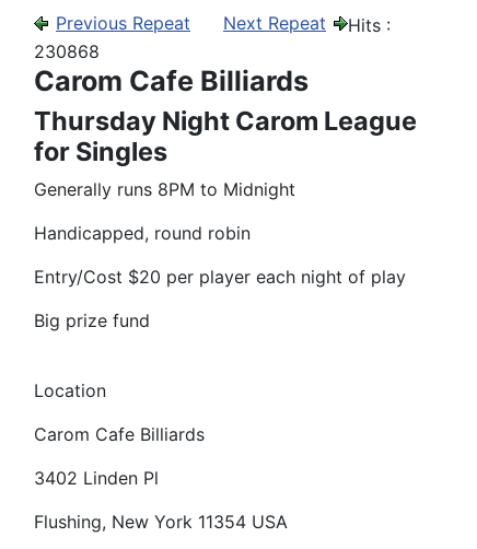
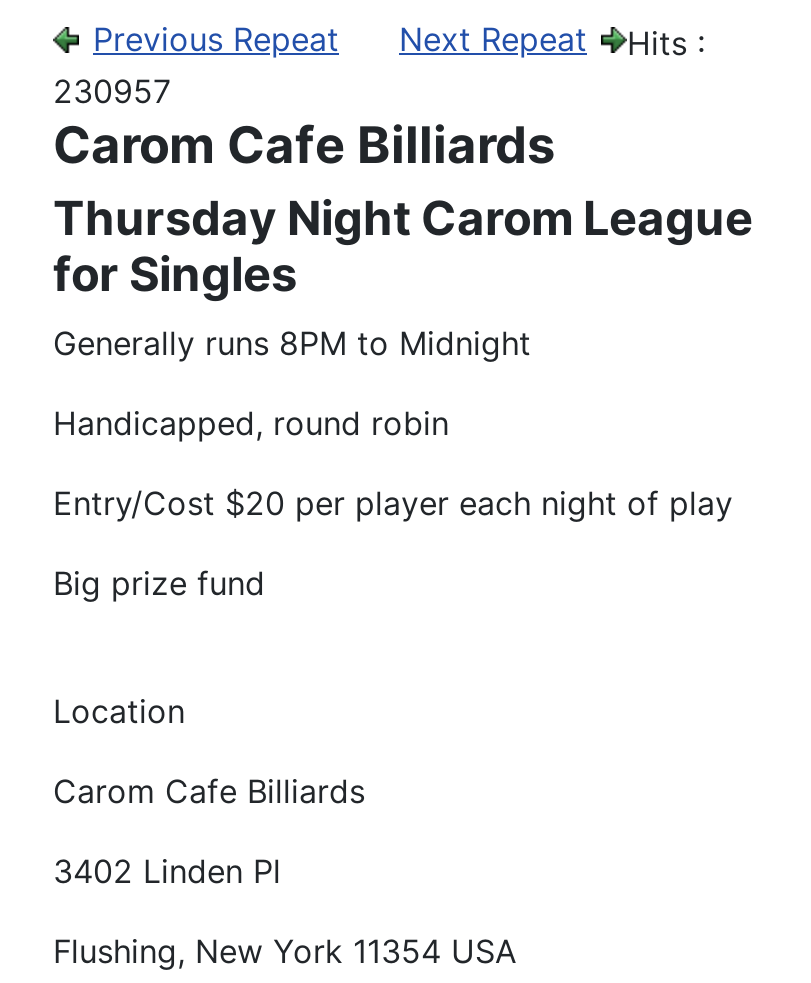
- 230868
+ 230957
